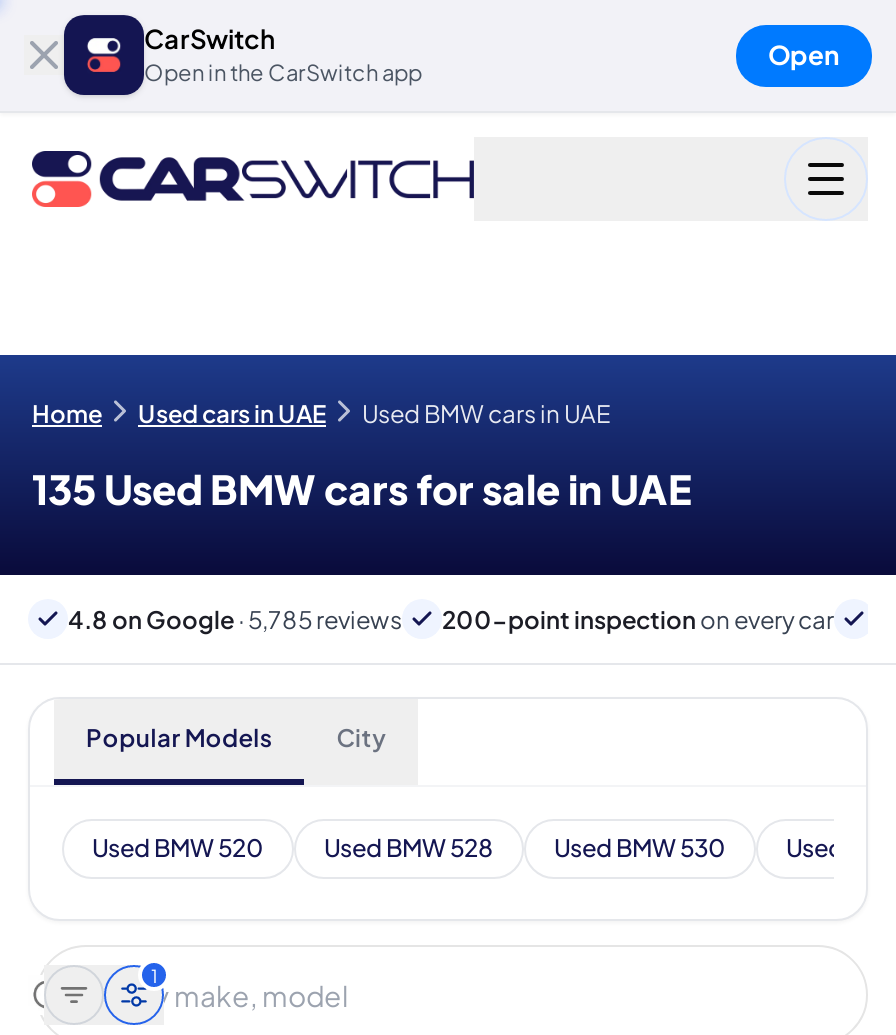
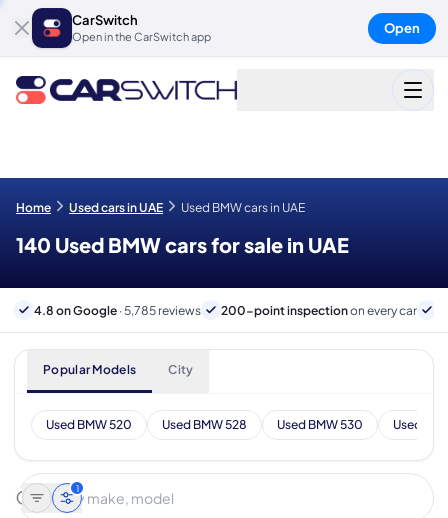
- 135 Used BMW cars for sale in UAE
+ 140 Used BMW cars for sale in UAE
